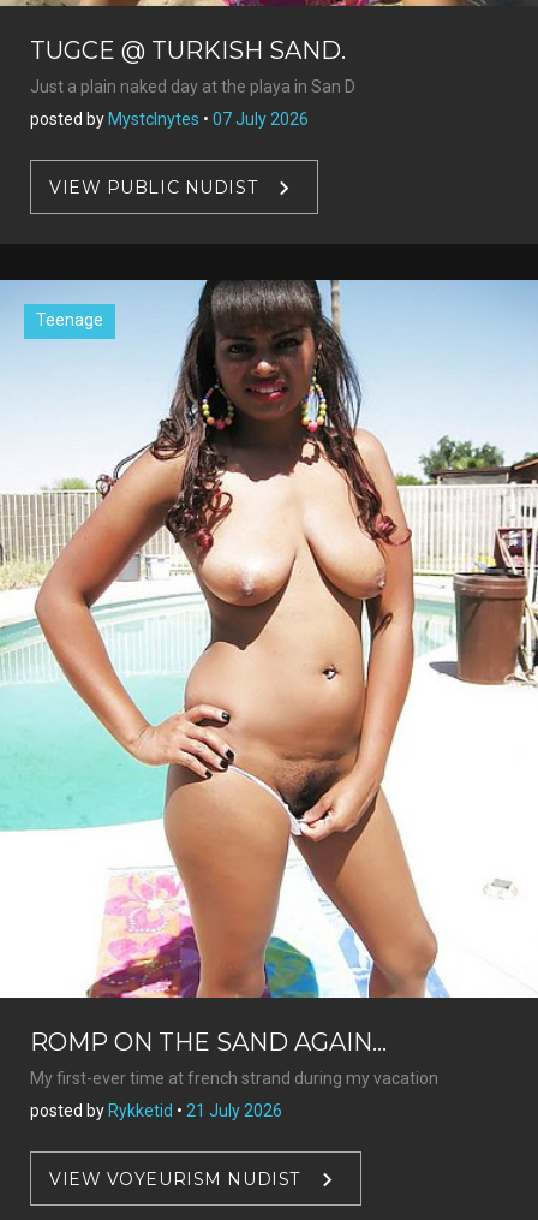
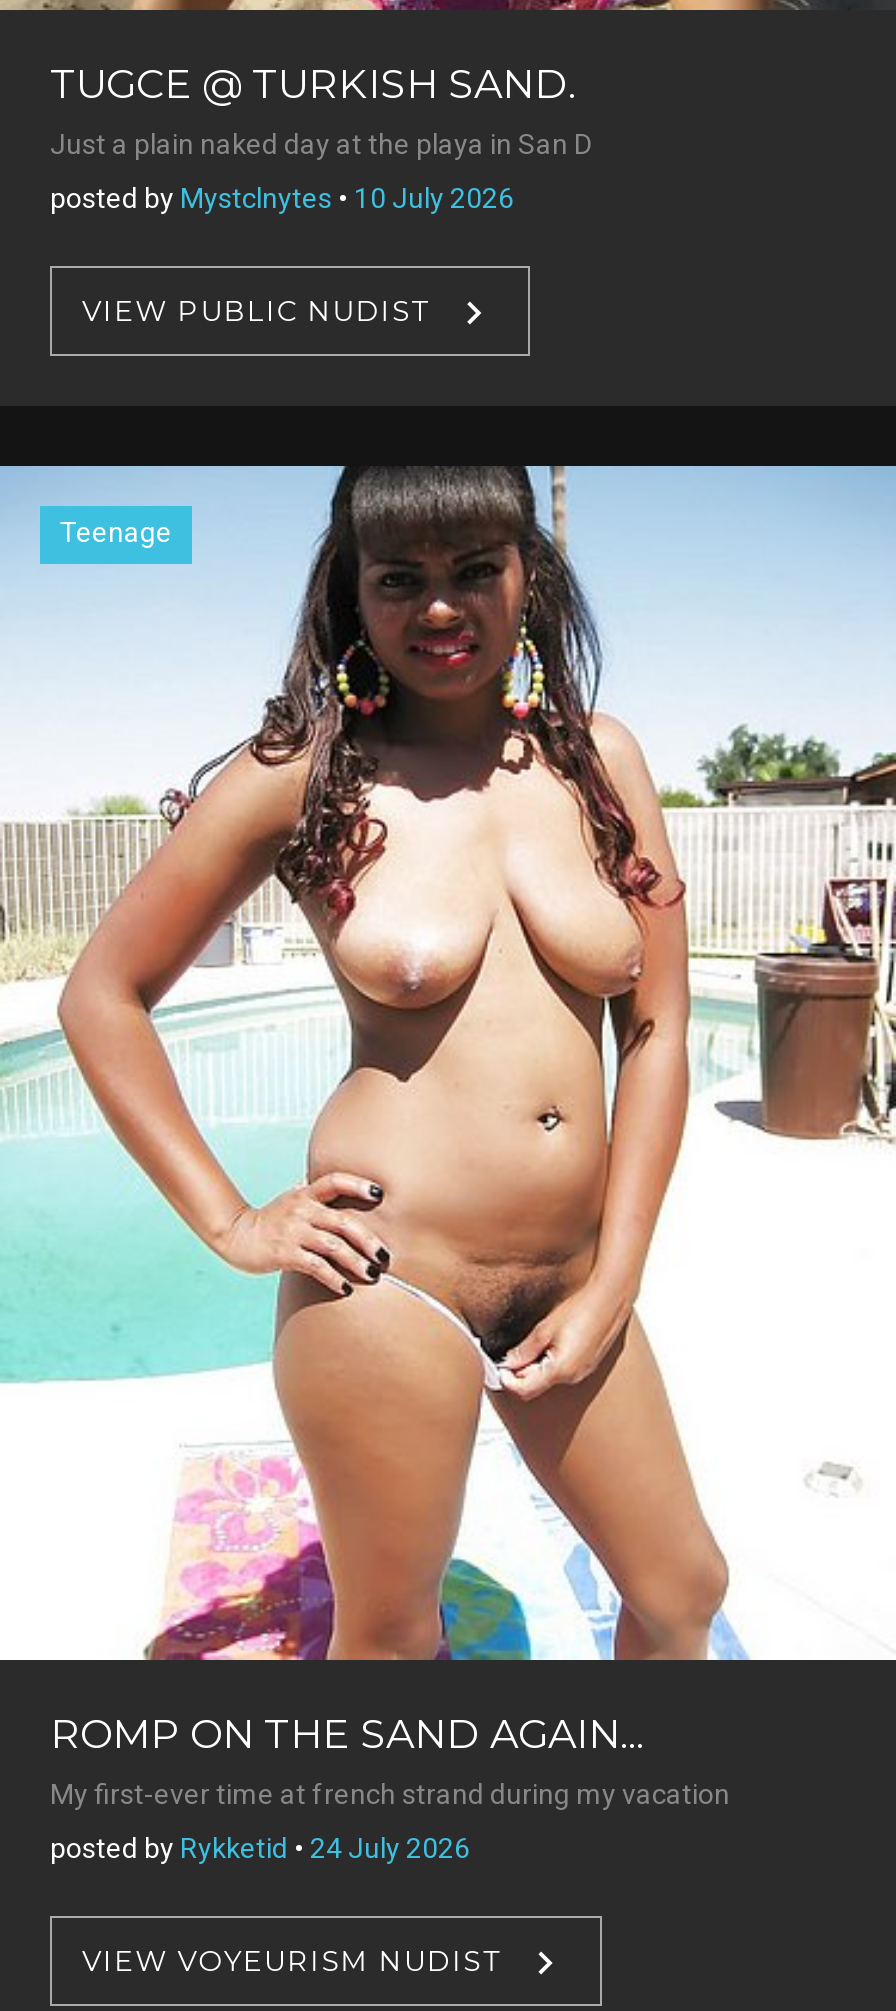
- posted by Mystclnytes • 07 July 2026
+ posted by Mystclnytes • 10 July 2026

- posted by Rykketid • 21 July 2026
+ posted by Rykketid • 24 July 2026
